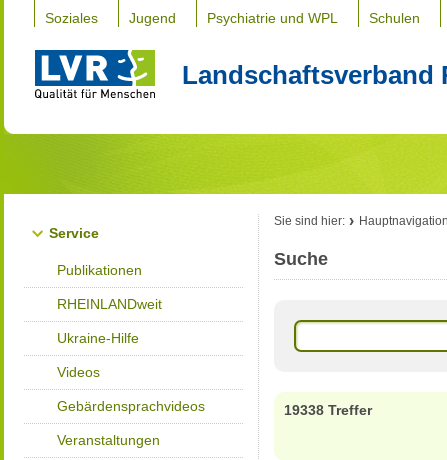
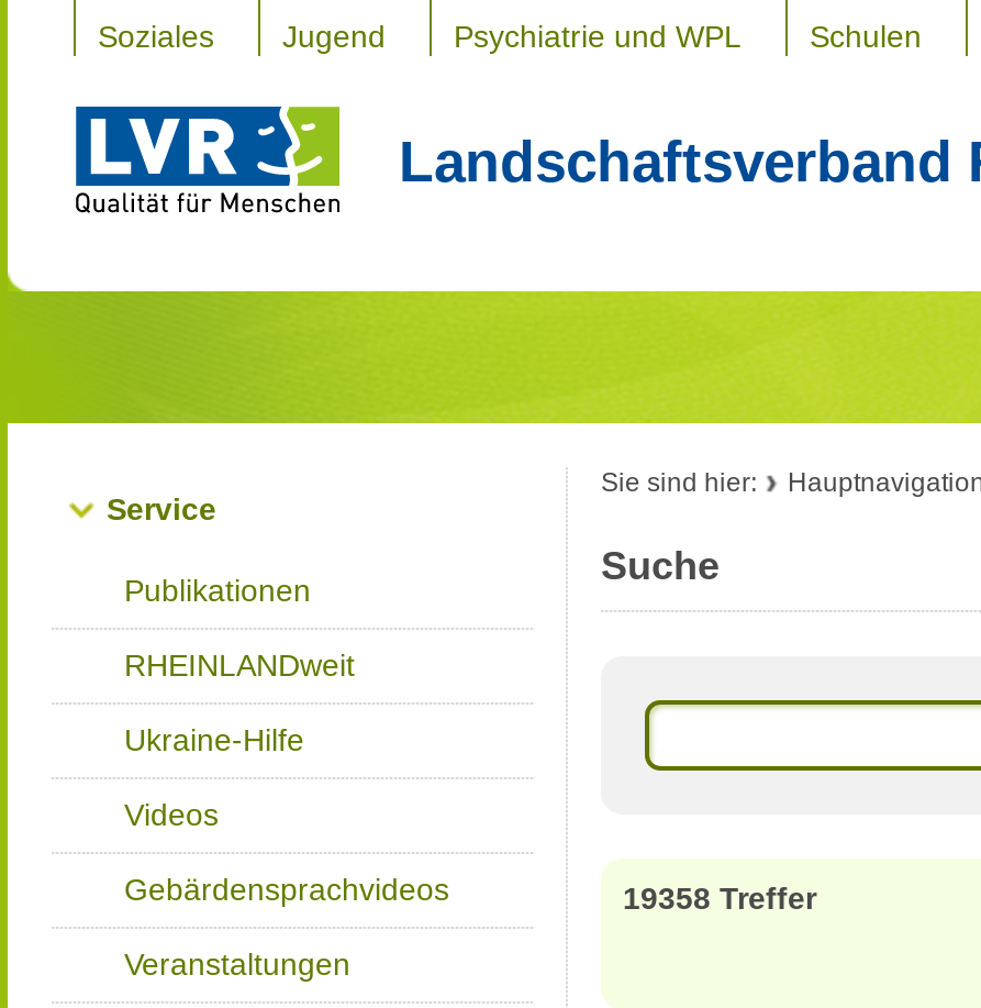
- 19338 Treffer
+ 19358 Treffer
